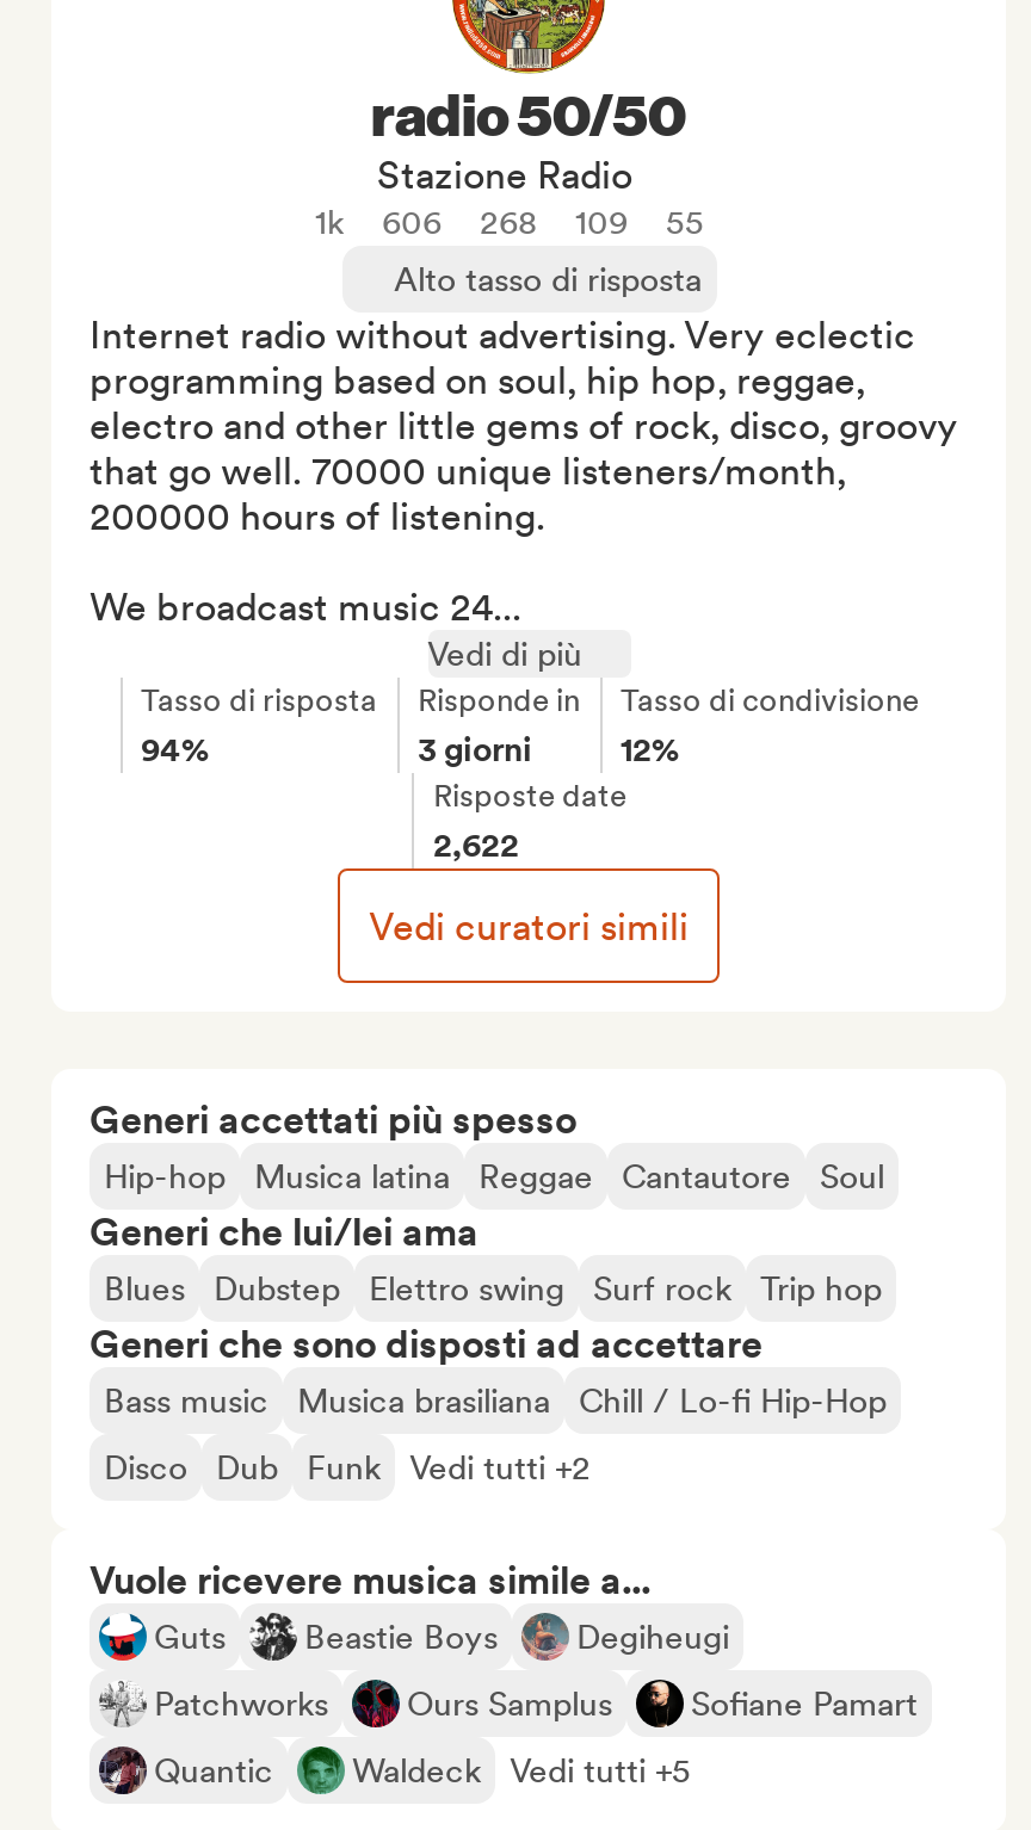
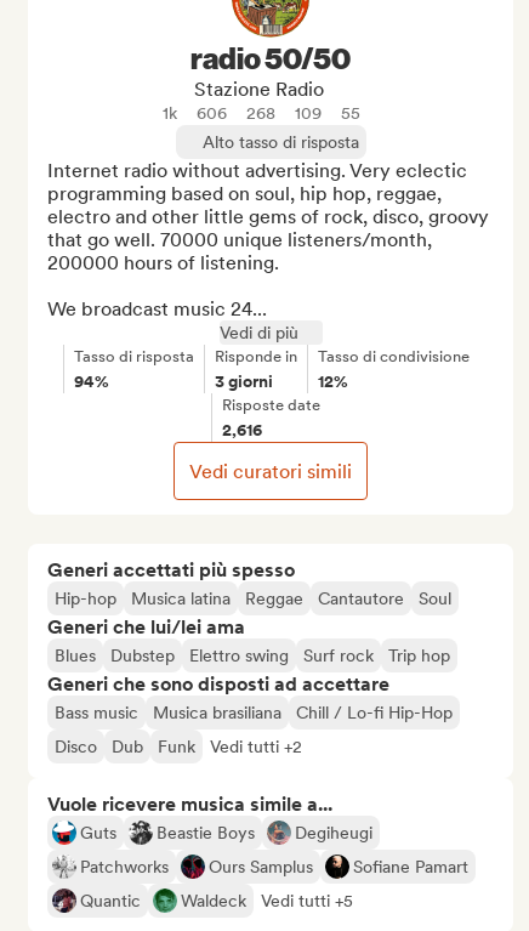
- 2,622
+ 2,616
